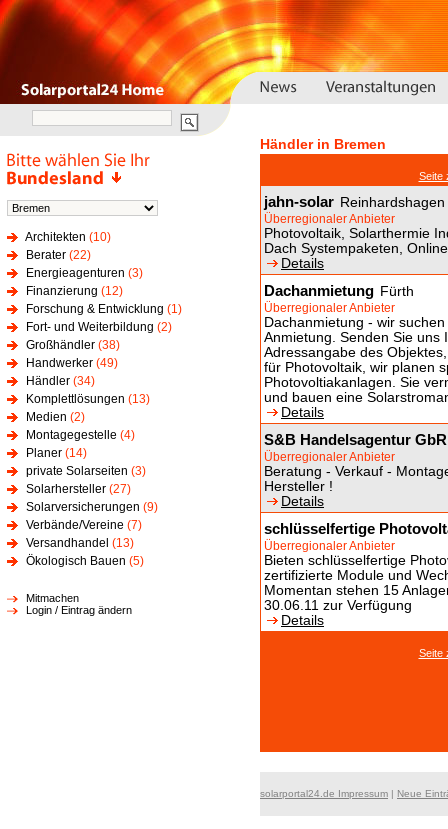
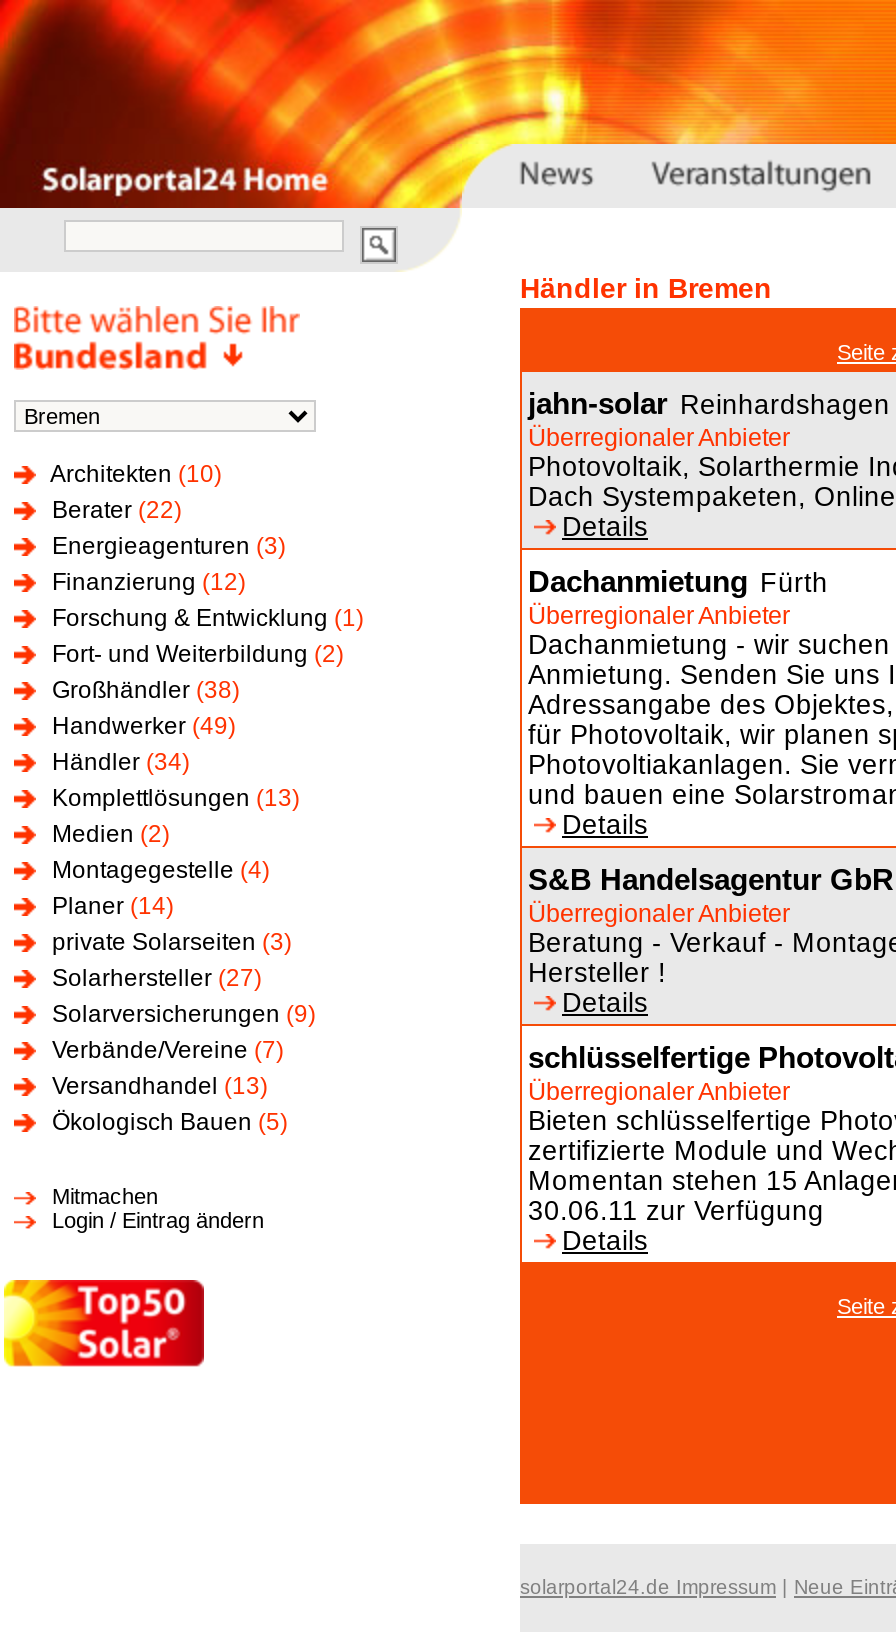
+ [image]
